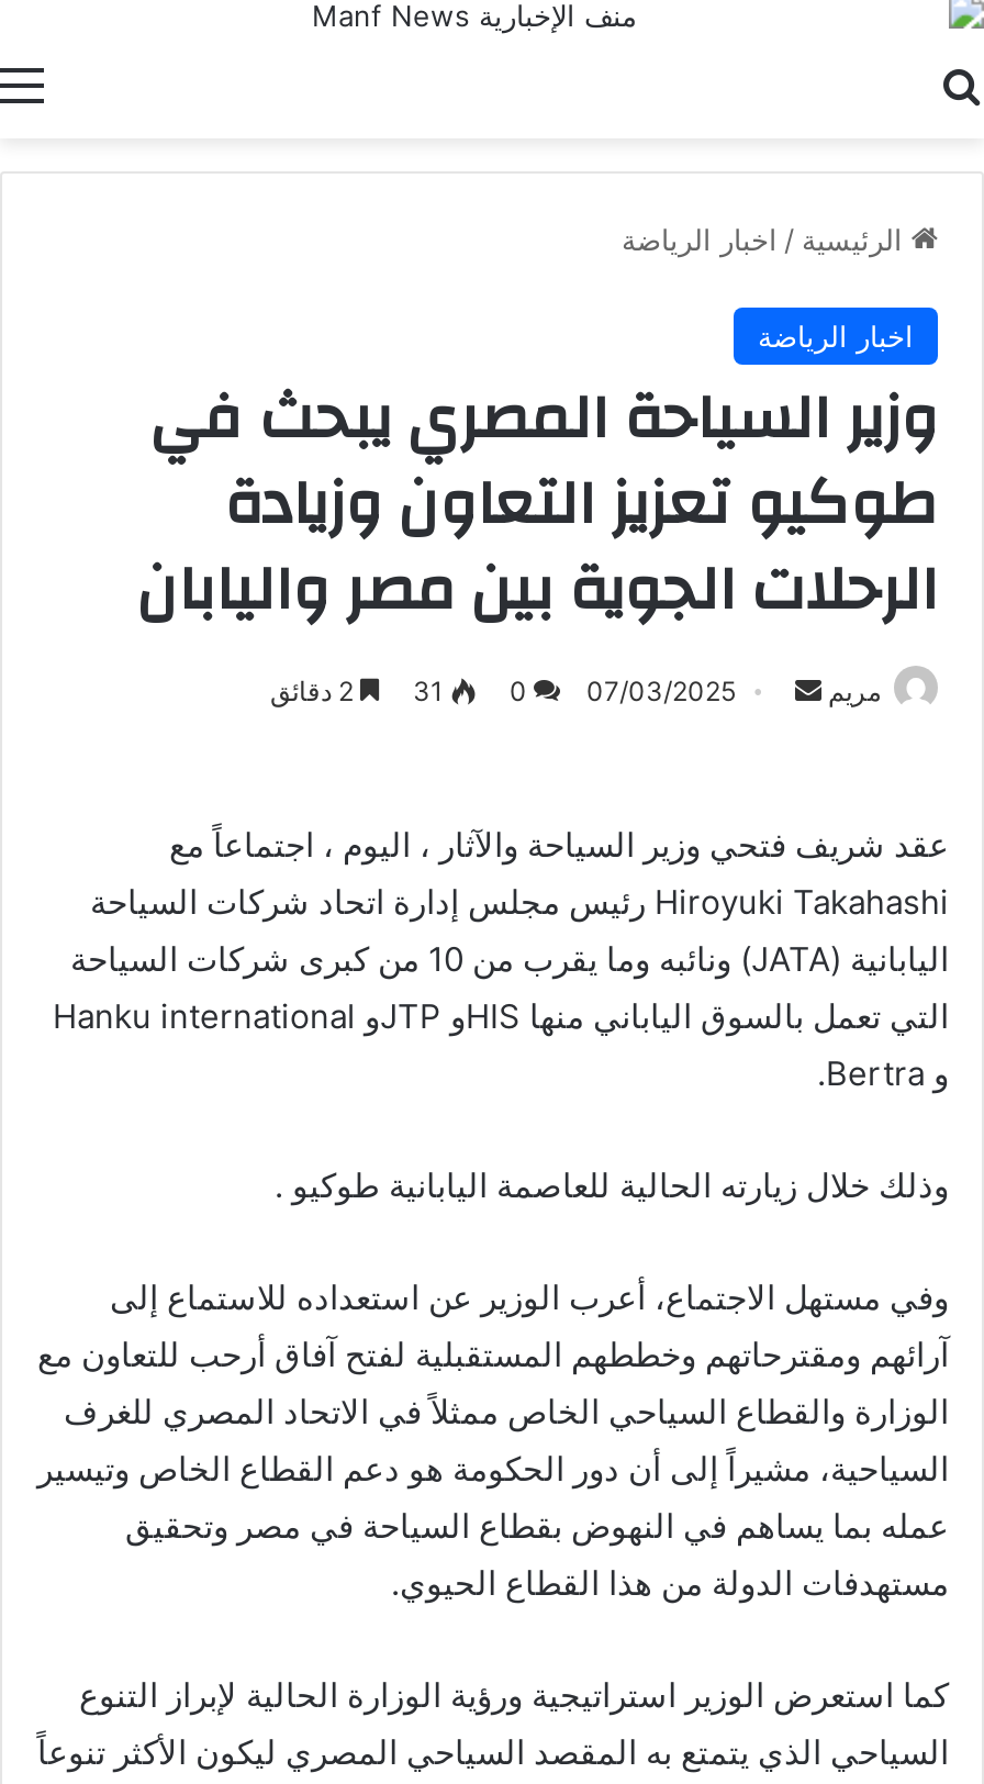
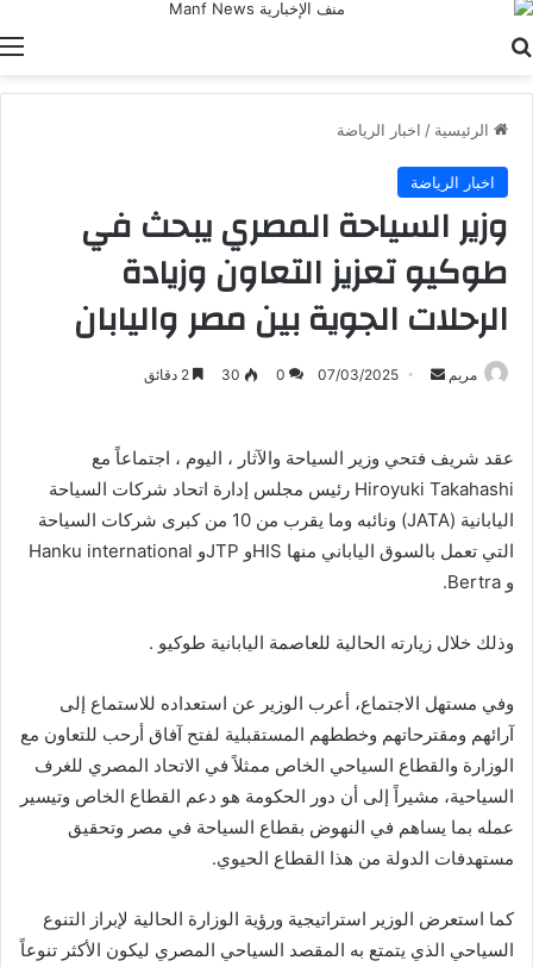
- 31
+ 30
